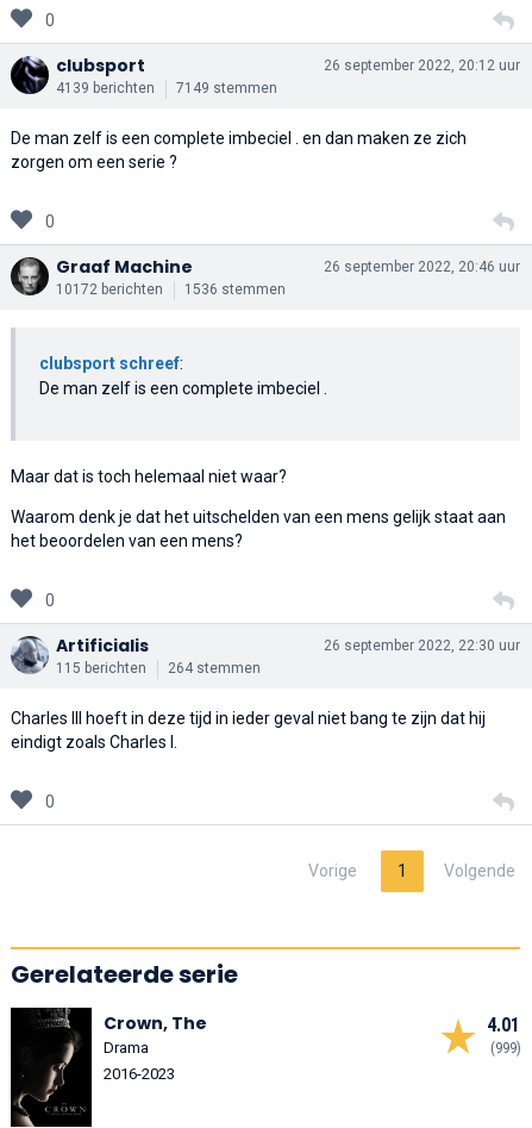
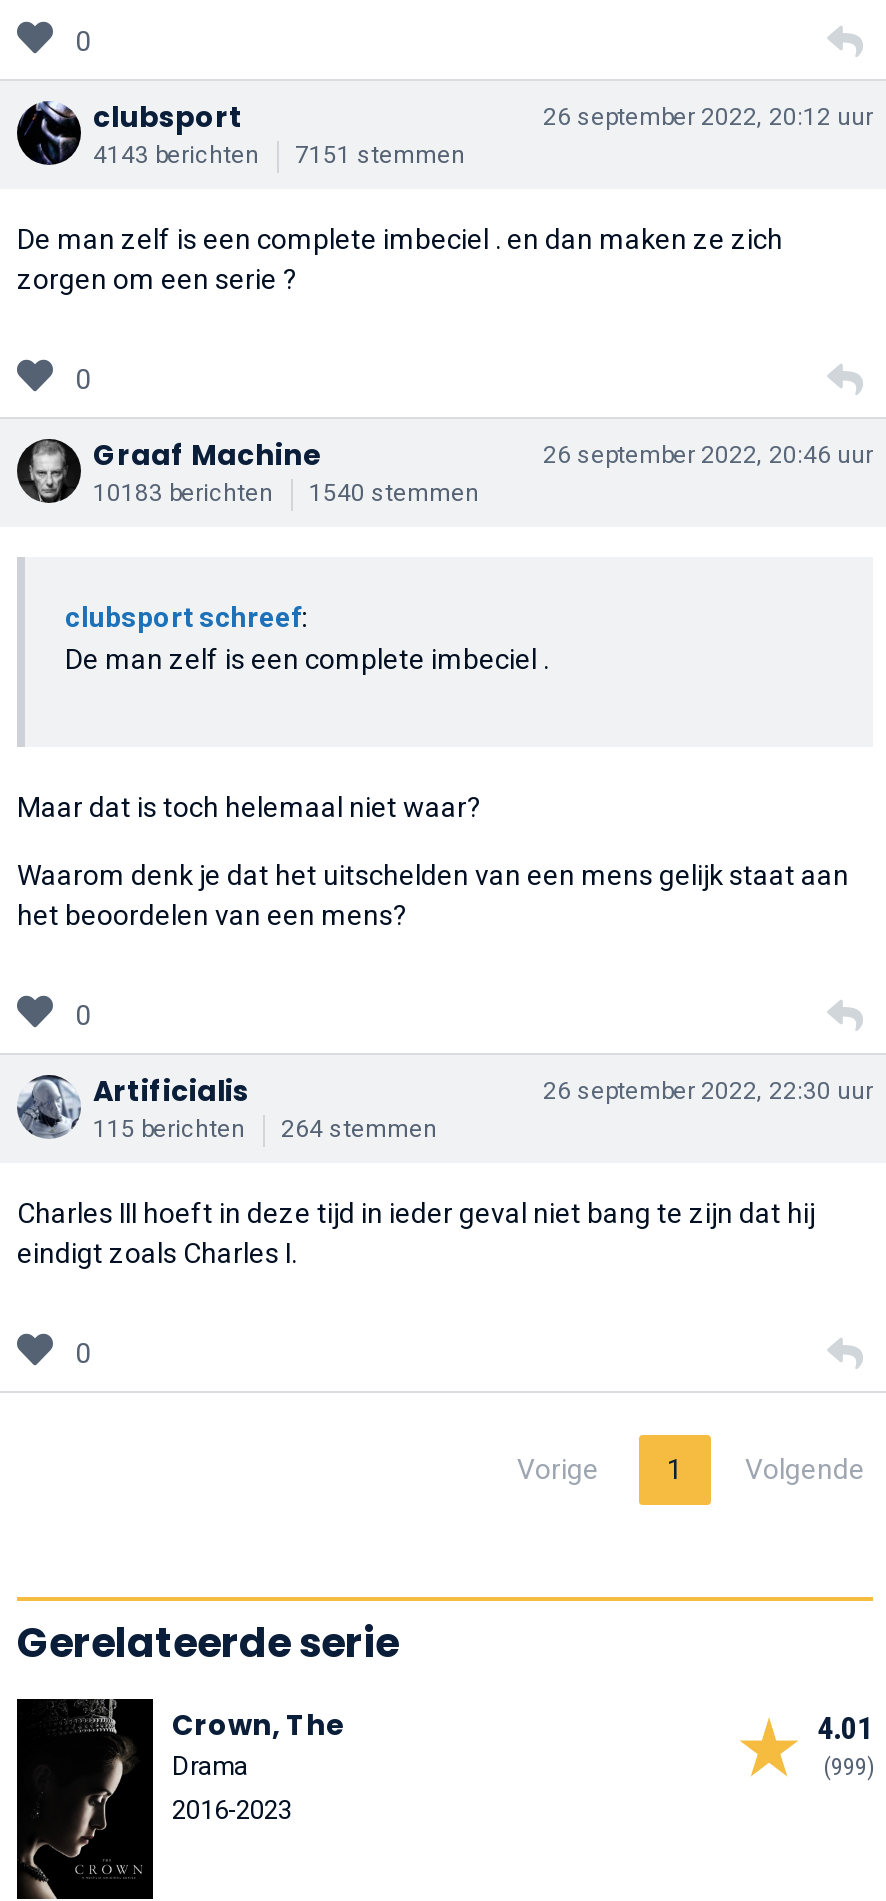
- 4139 berichten
+ 4143 berichten

- 7149 stemmen
+ 7151 stemmen

- 10172 berichten
+ 10183 berichten

- 1536 stemmen
+ 1540 stemmen
